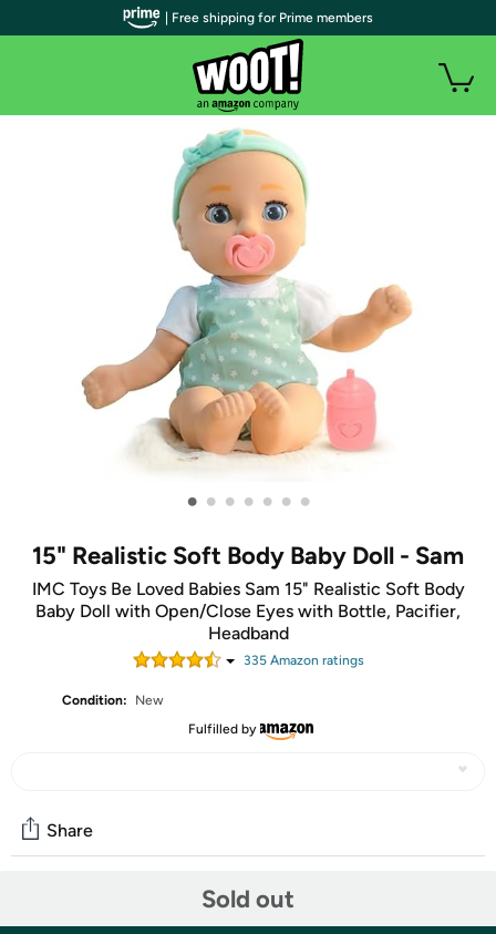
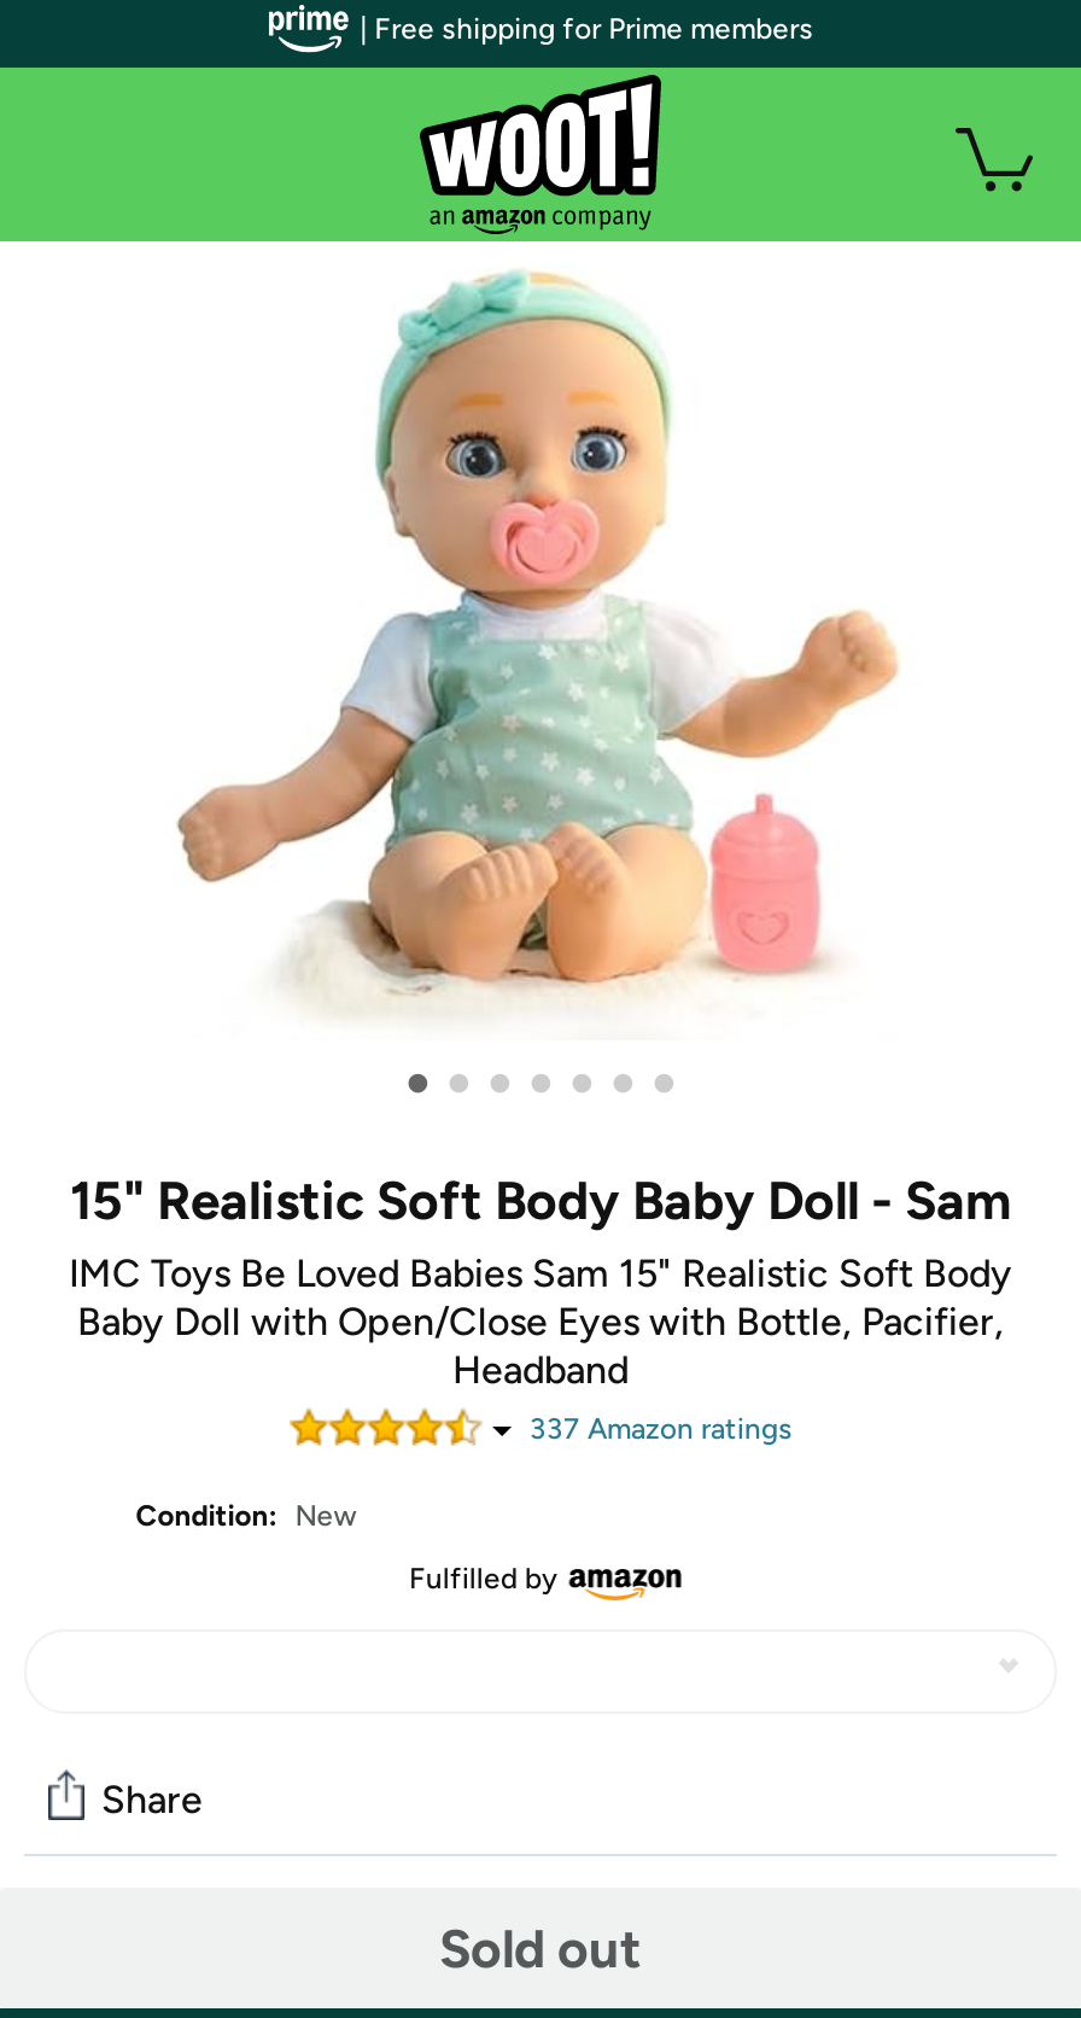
- 335 Amazon ratings
+ 337 Amazon ratings
